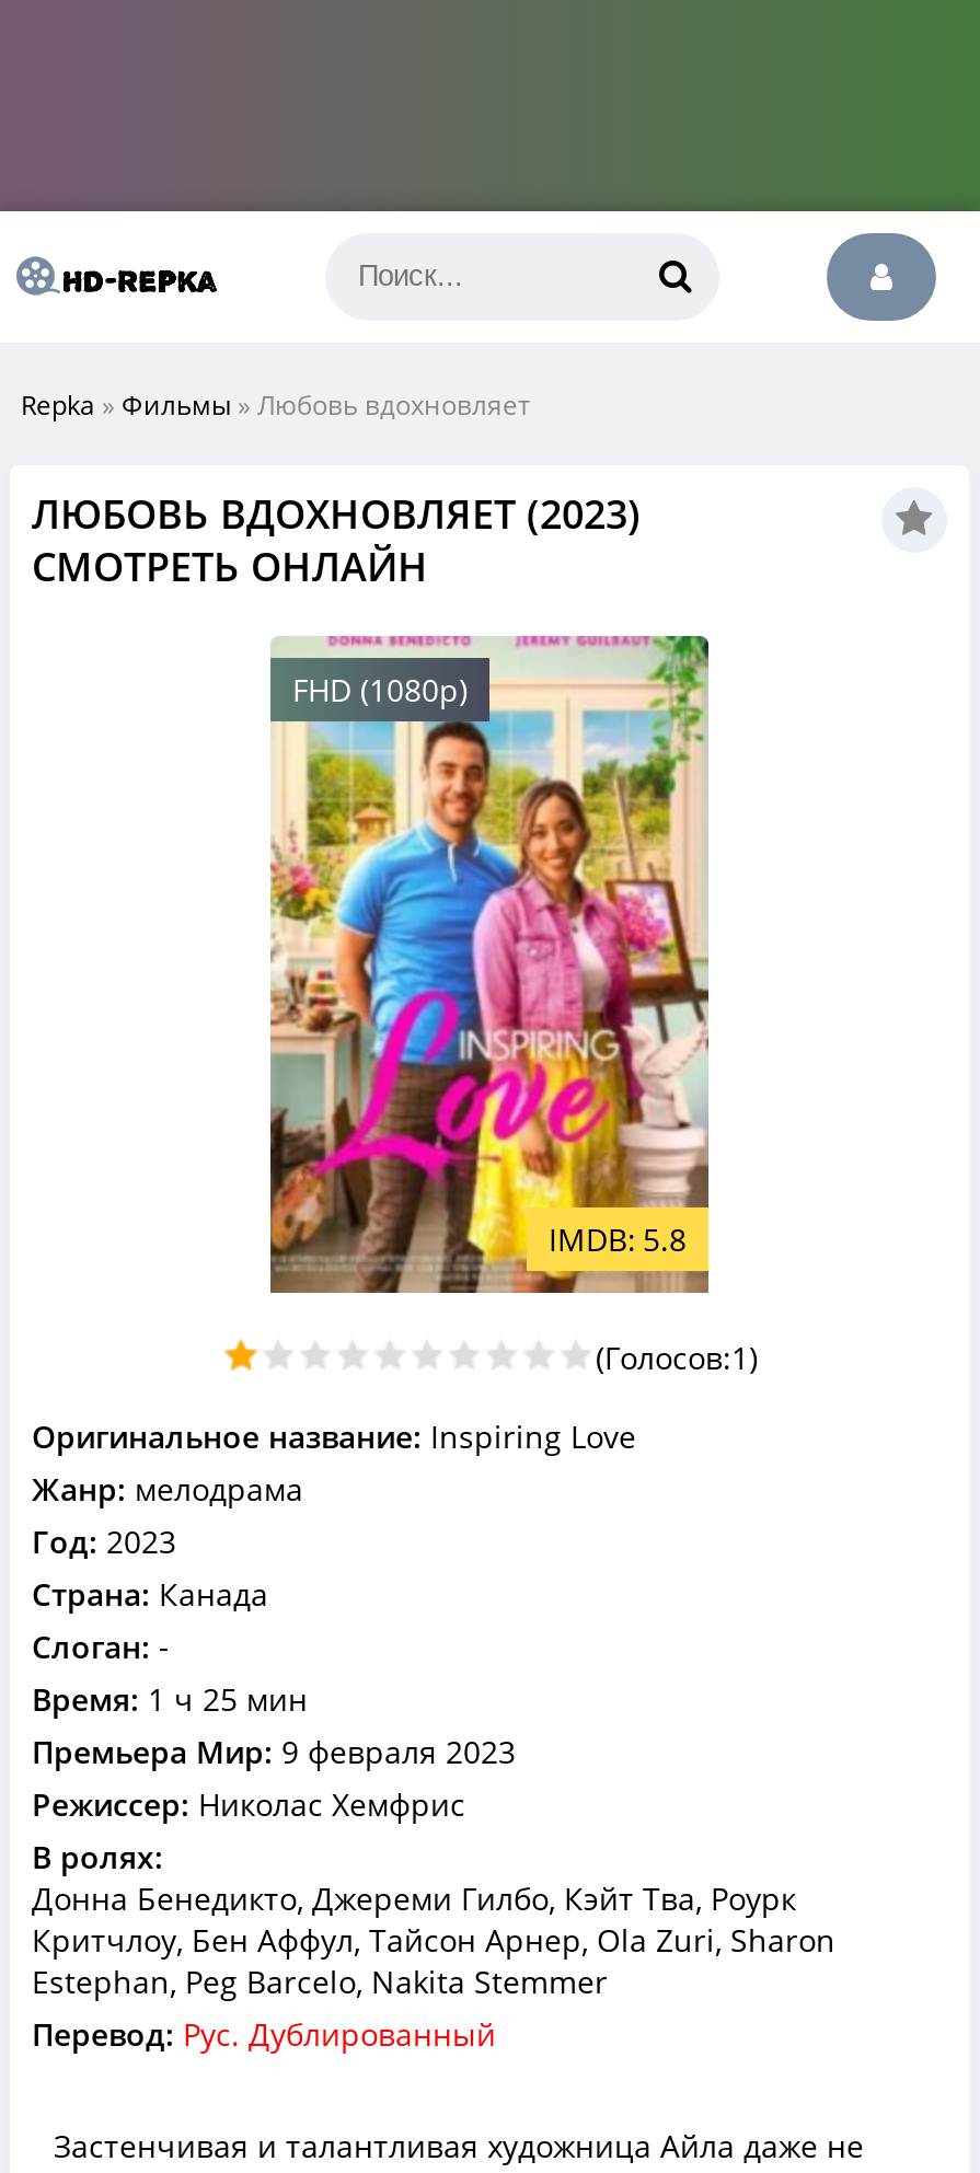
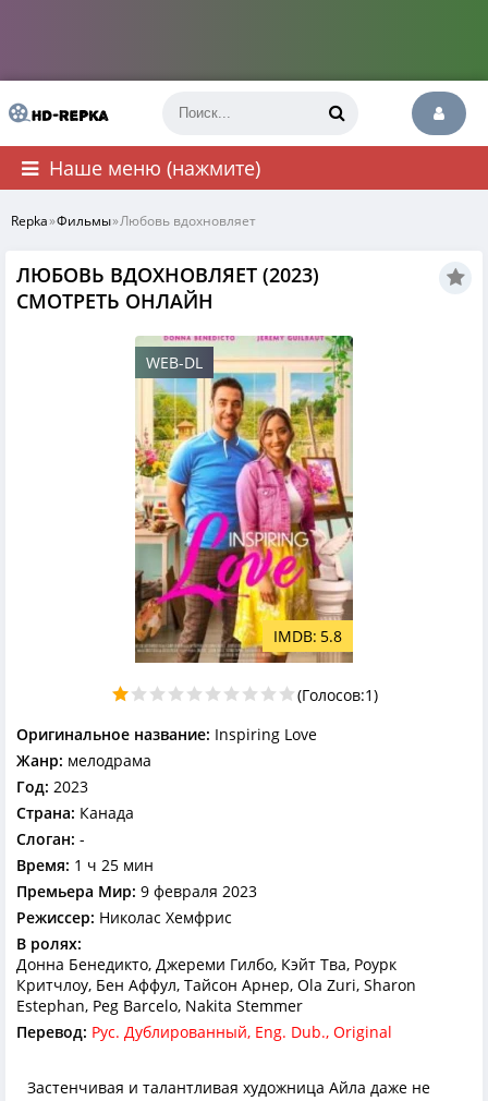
+ Наше меню (нажмите)

- FHD (1080p)
+ WEB-DL

- Перевод: Рус. Дублированный
+ Перевод: Рус. Дублированный, Eng. Dub., Original
